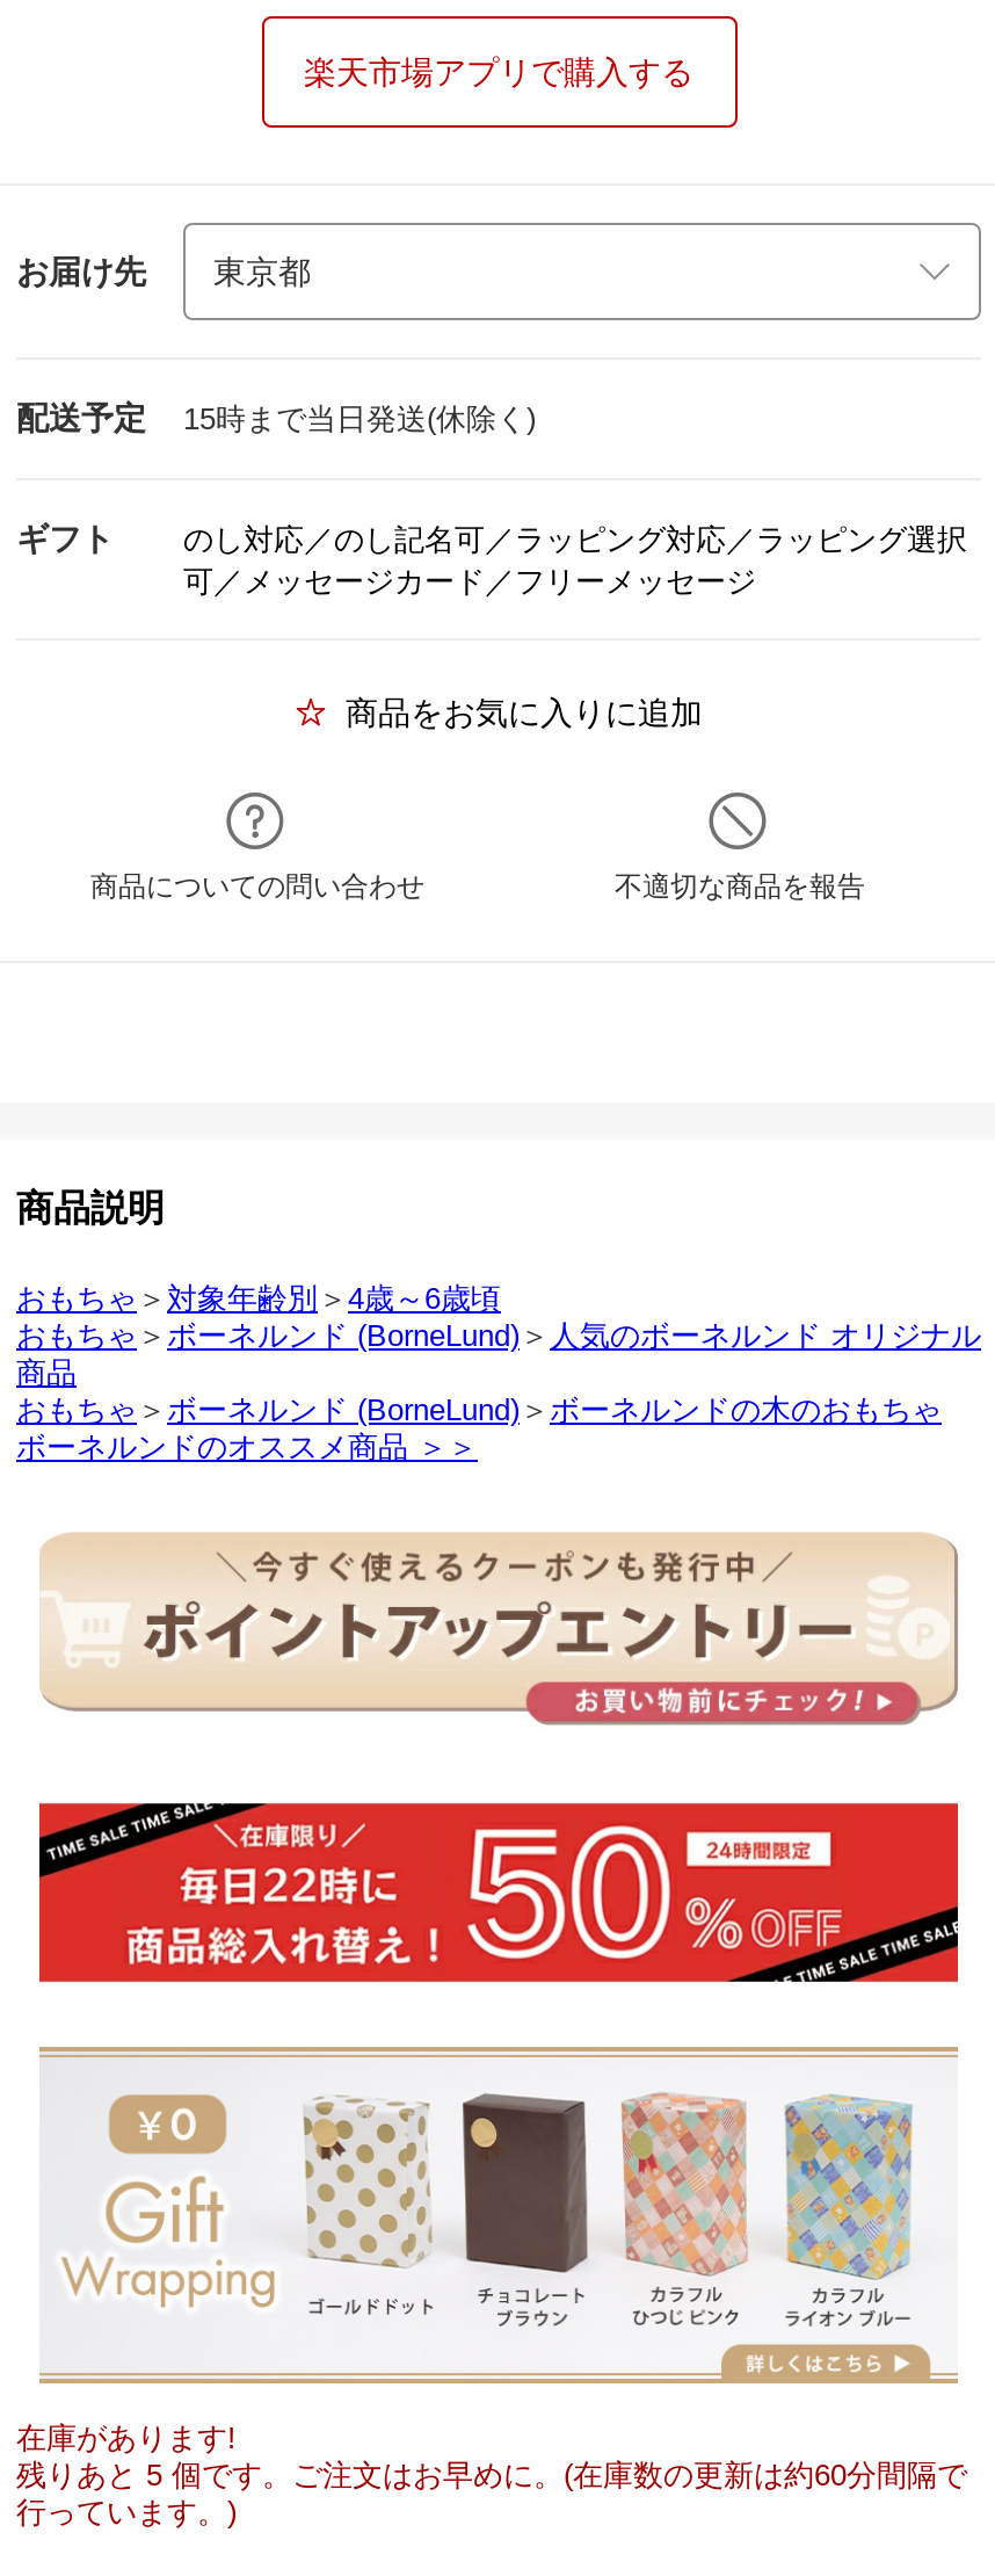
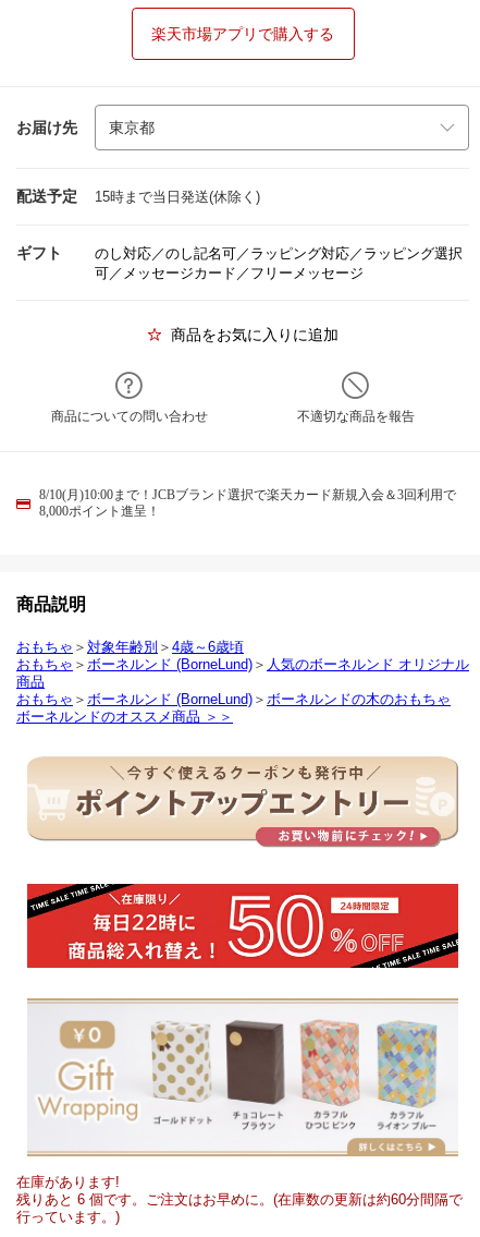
+ 8/10(月)10:00まで！JCBブランド選択で楽天カード新規入会＆3回利用で
+ 8,000ポイント進呈！

- 残りあと 5 個です。ご注文はお早めに。(在庫数の更新は約60分間隔で
+ 残りあと 6 個です。ご注文はお早めに。(在庫数の更新は約60分間隔で
